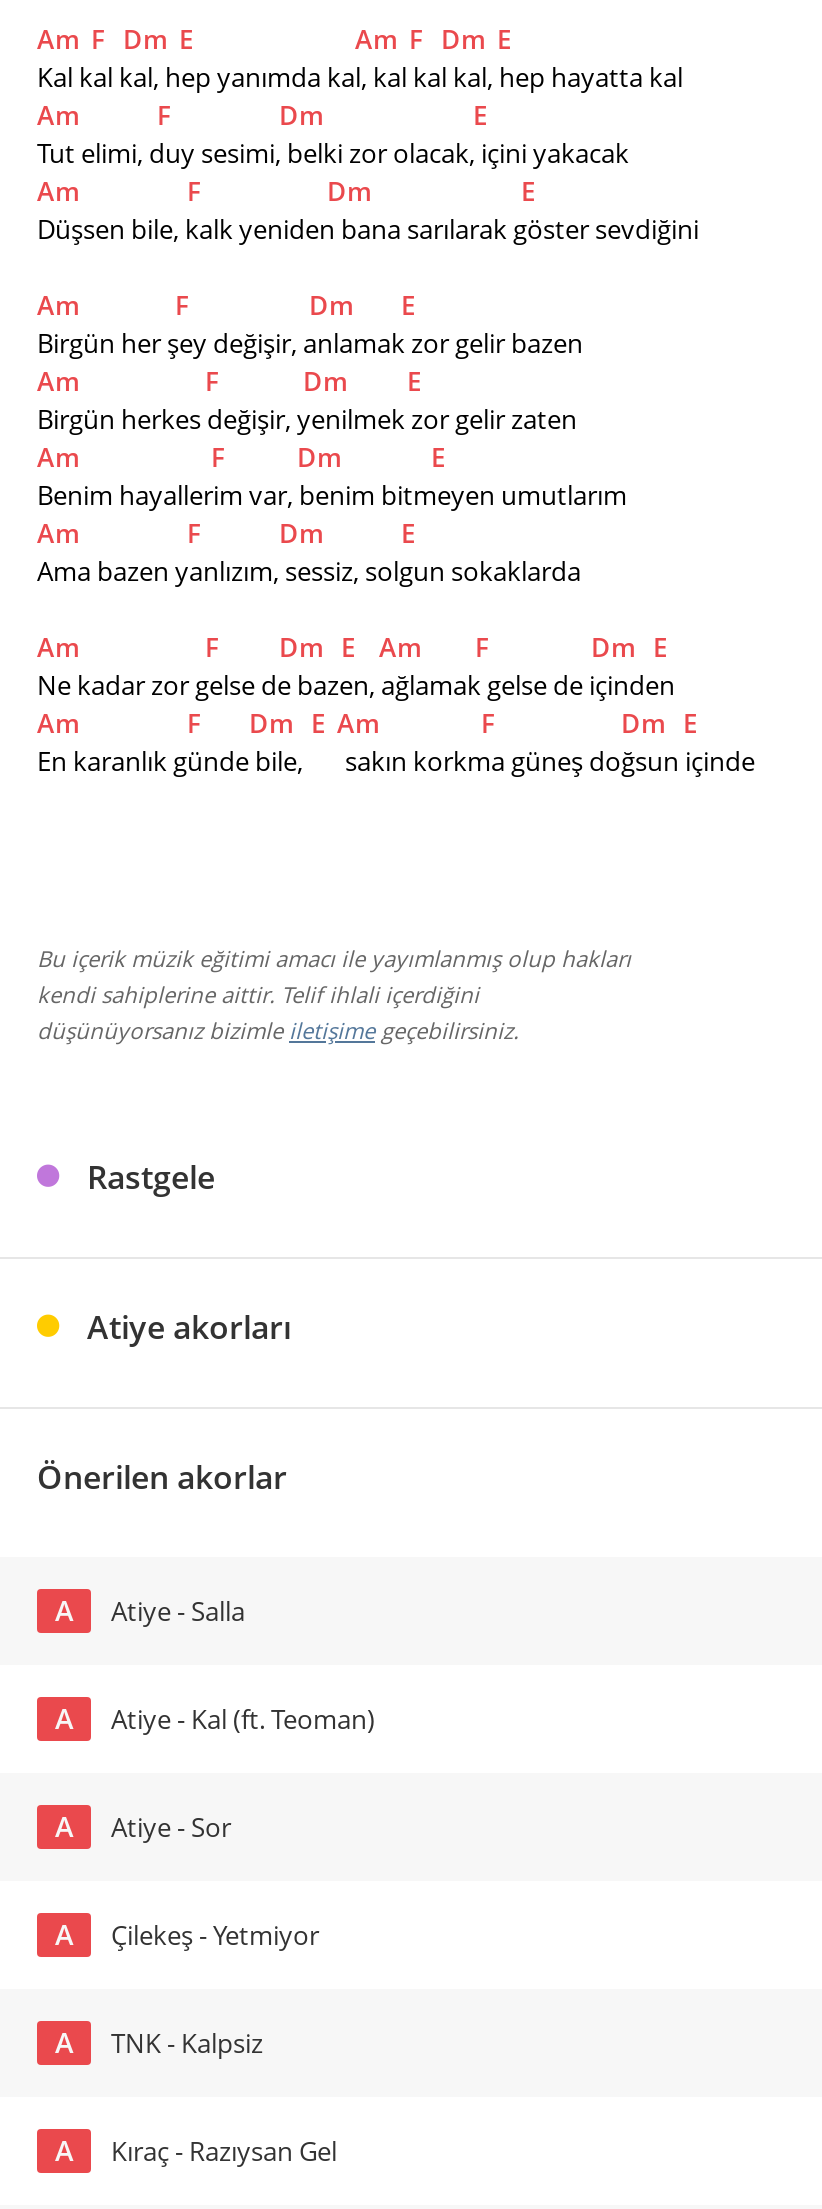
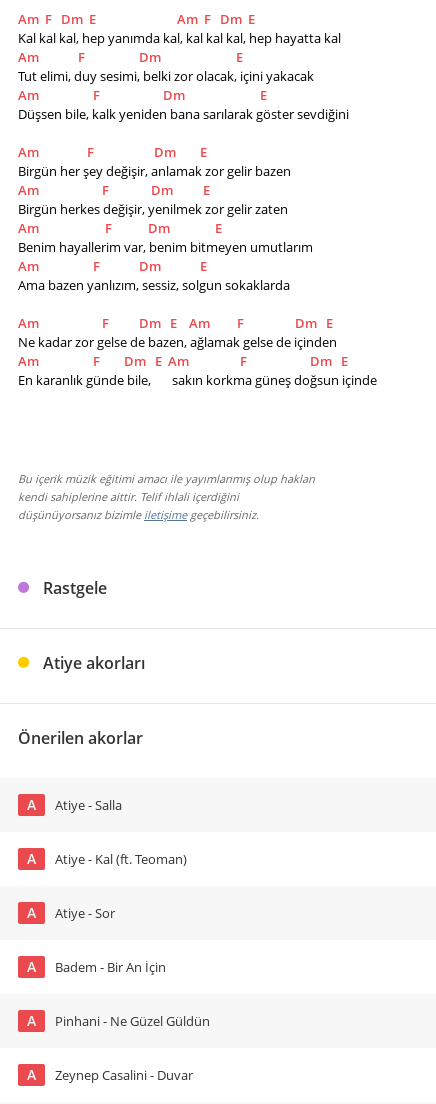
- Çilekeş - Yetmiyor
+ Badem - Bir An İçin

- TNK - Kalpsiz
+ Pinhani - Ne Güzel Güldün

- Kıraç - Razıysan Gel
+ Zeynep Casalini - Duvar
